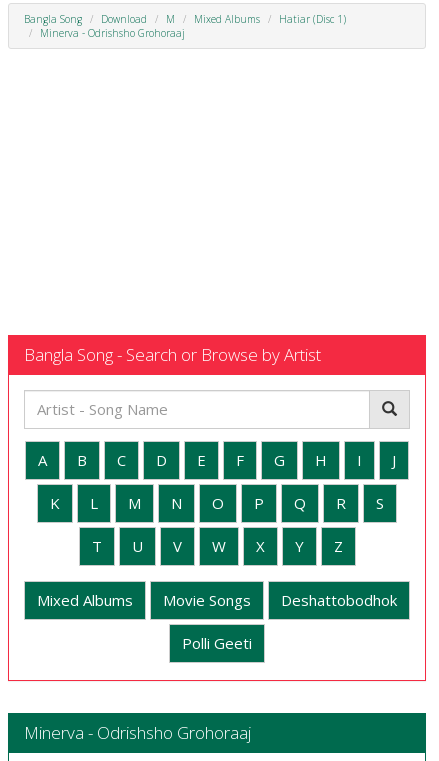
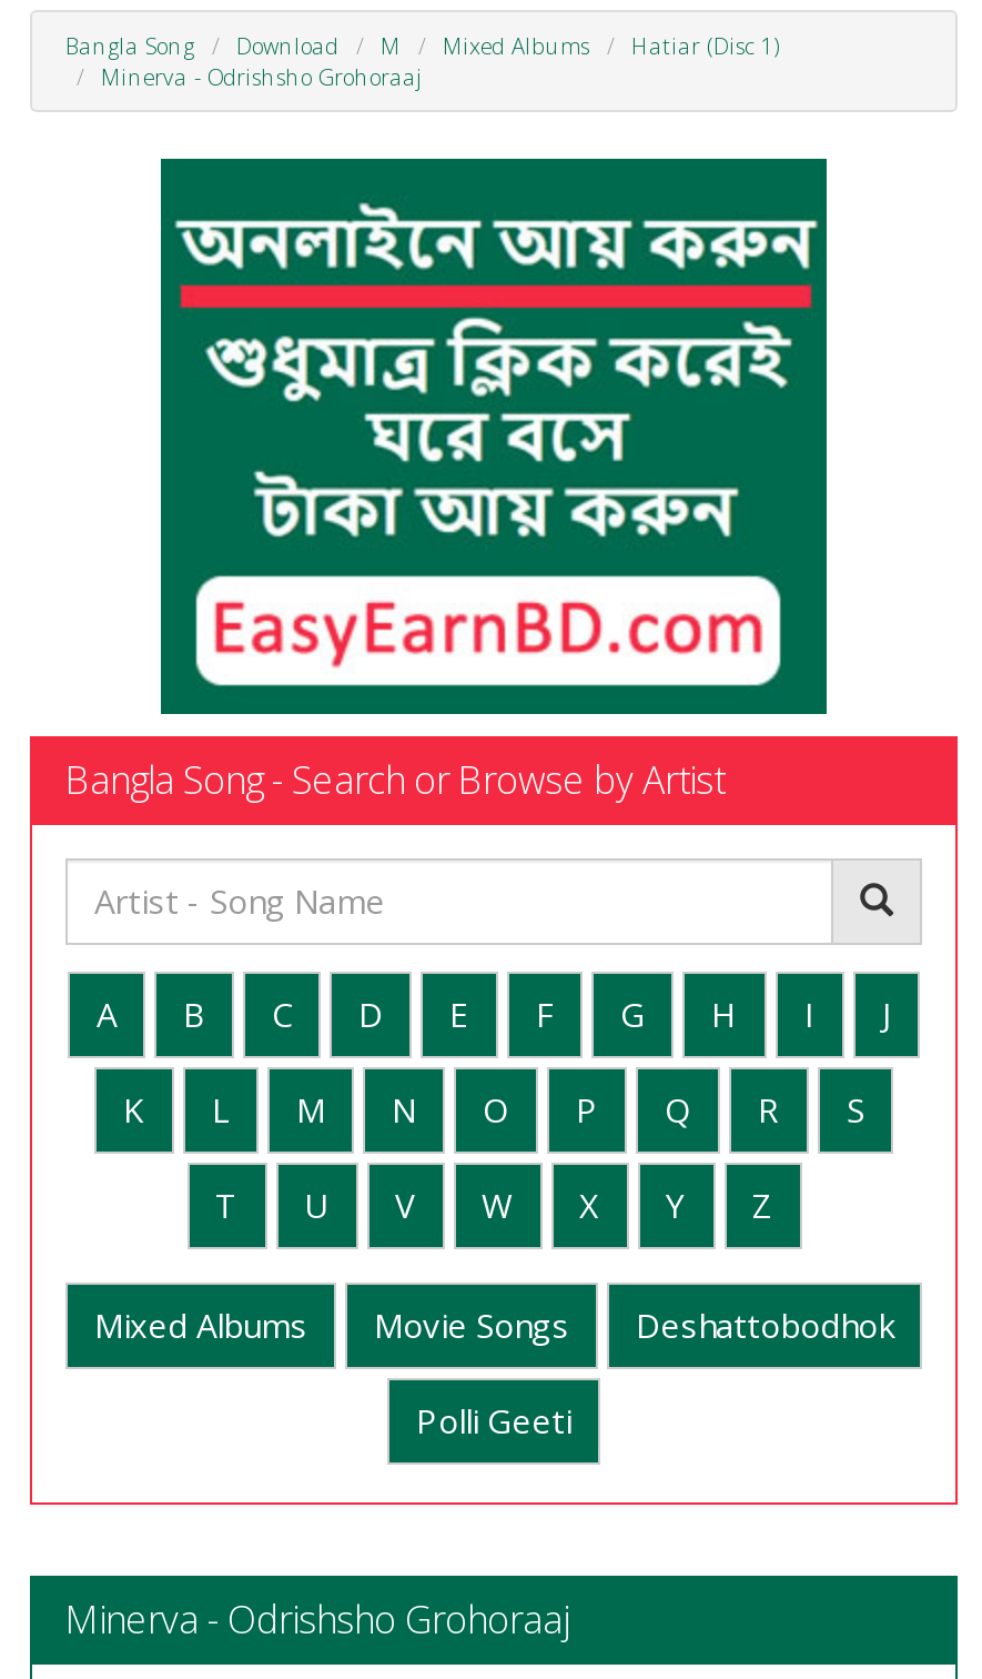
+ [image]
